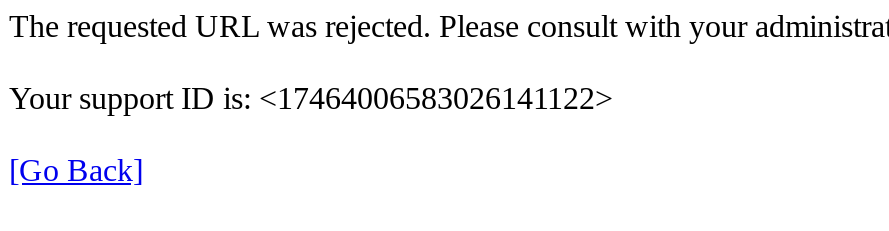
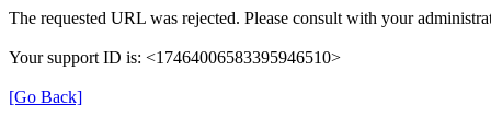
- Your support ID is: <17464006583026141122>
+ Your support ID is: <17464006583395946510>
